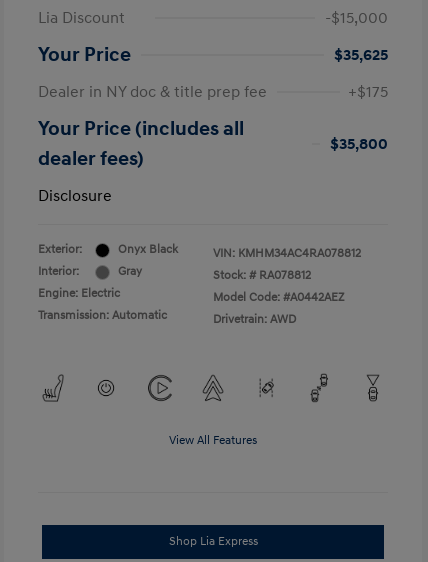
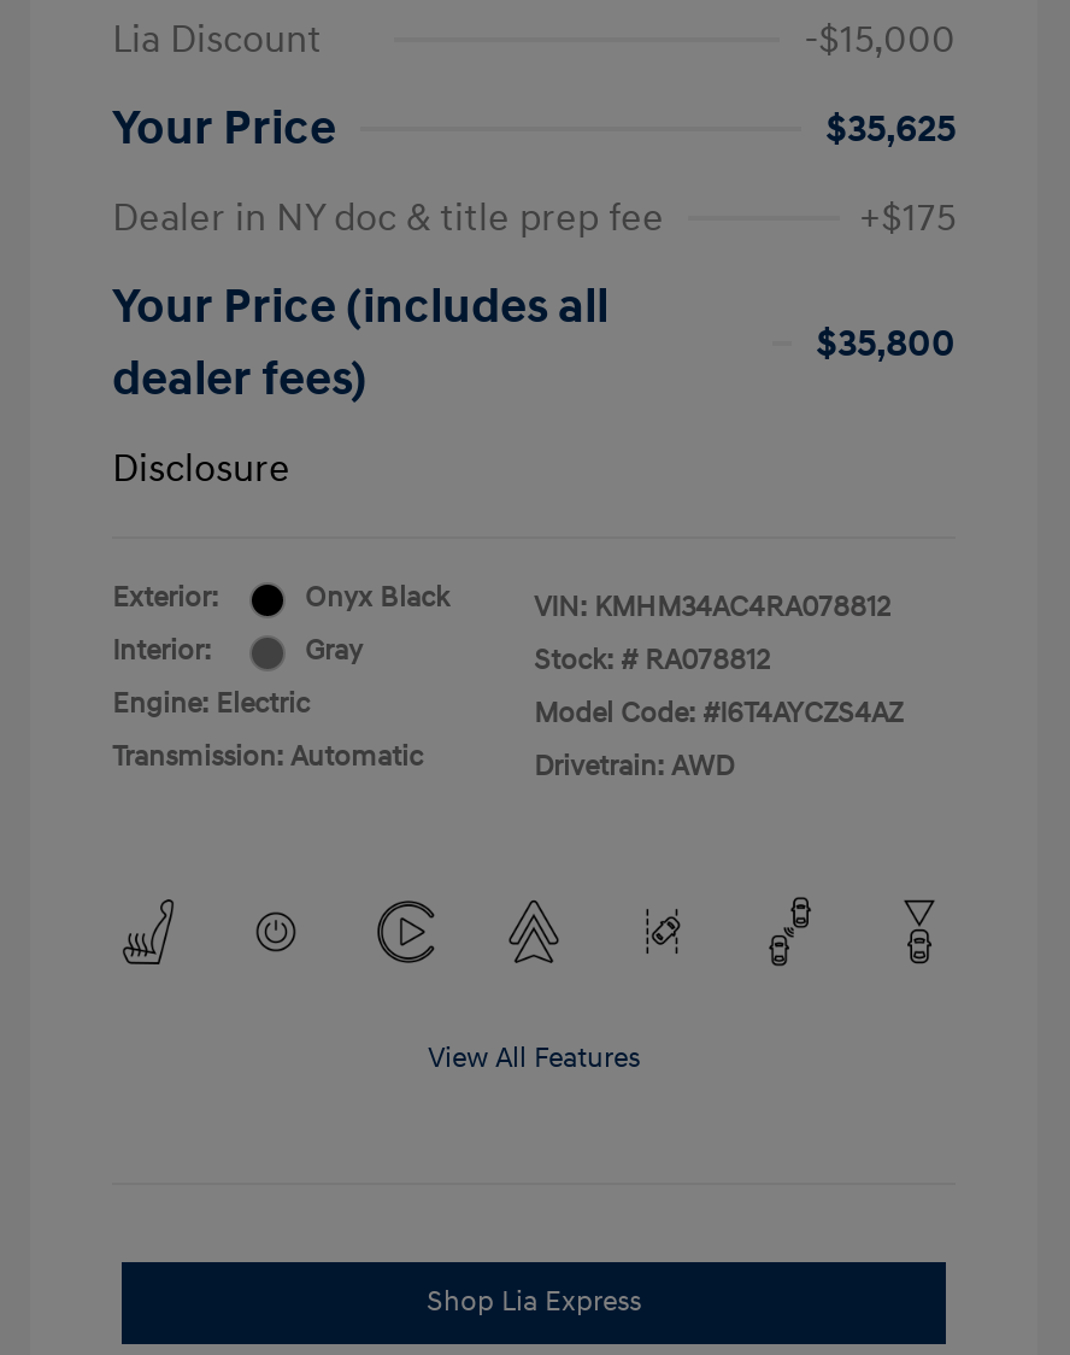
- Model Code: #A0442AEZ
+ Model Code: #I6T4AYCZS4AZ
